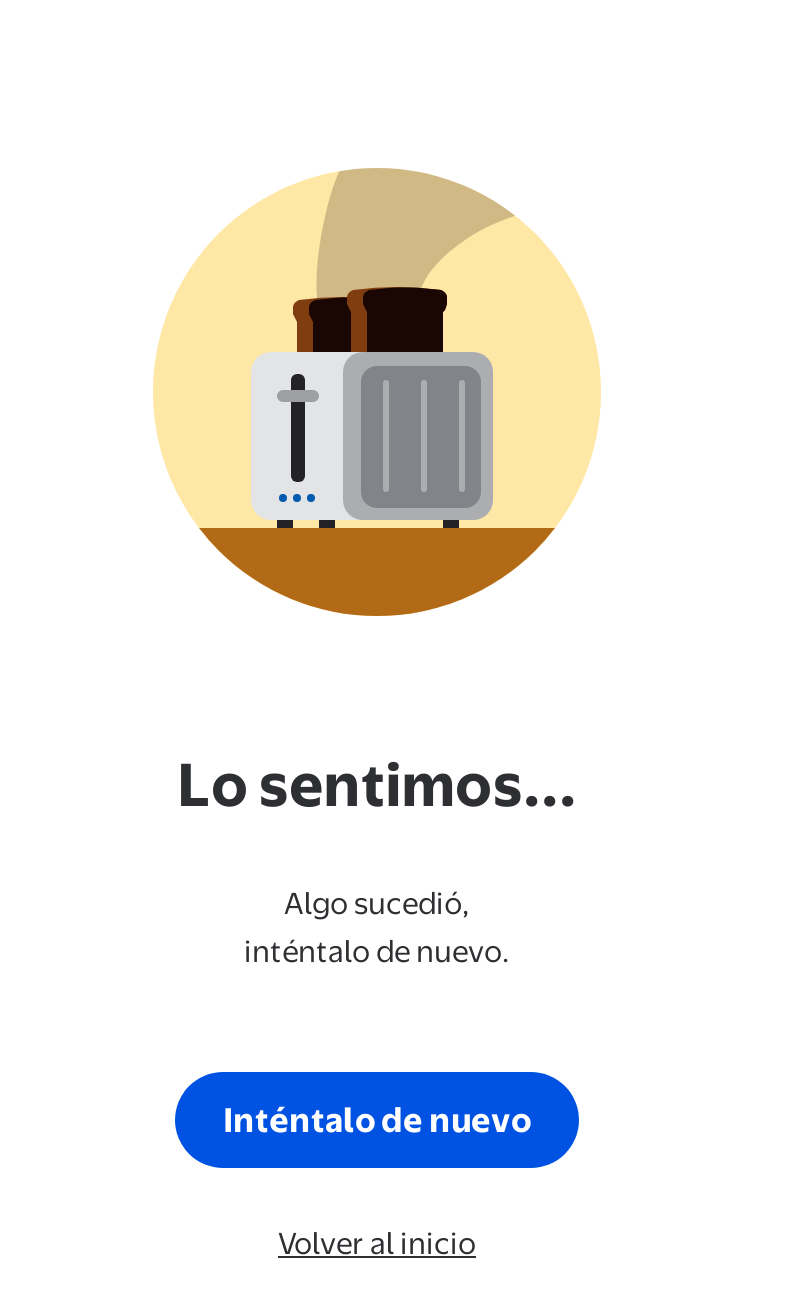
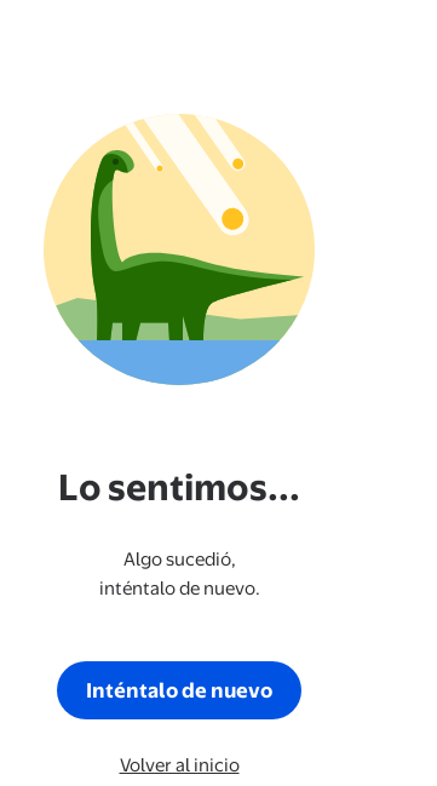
- [image]
+ [image]
